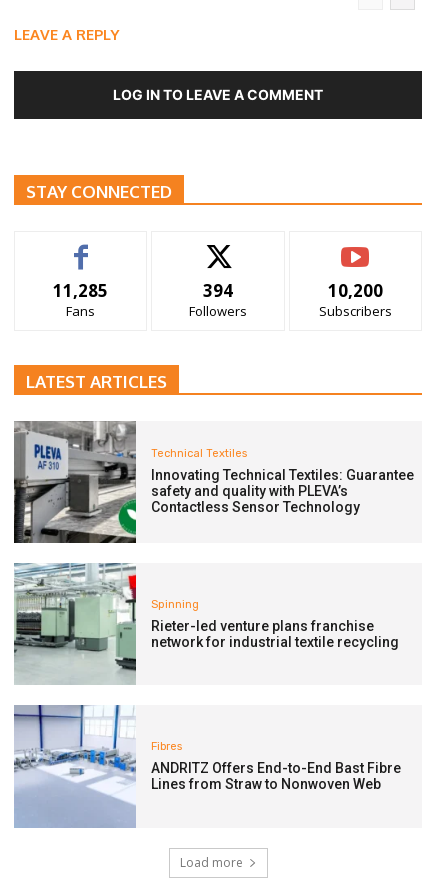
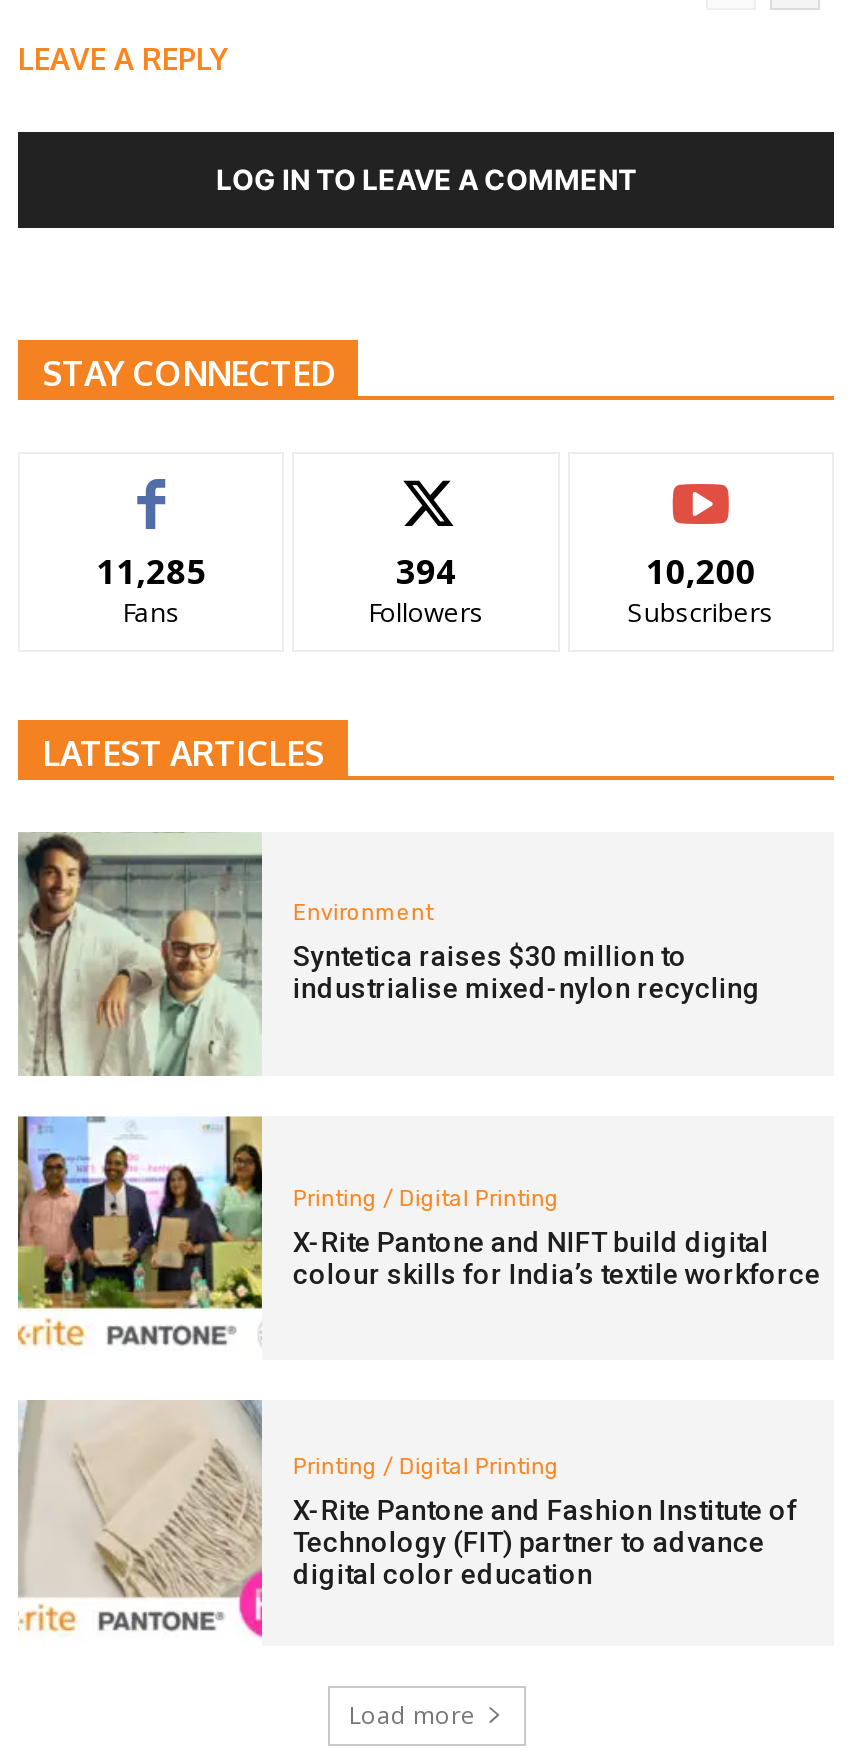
- [image]
- Technical Textiles
- Innovating Technical Textiles: Guarantee
- safety and quality with PLEVA’s
- Contactless Sensor Technology
+ [image]
+ Environment
+ Syntetica raises $30 million to
+ industrialise mixed-nylon recycling

- [image]
- Spinning
- Rieter-led venture plans franchise
- network for industrial textile recycling
+ [image]
+ Printing / Digital Printing
+ X-Rite Pantone and NIFT build digital
+ colour skills for India’s textile workforce

- [image]
- Fibres
- ANDRITZ Offers End-to-End Bast Fibre
- Lines from Straw to Nonwoven Web
+ [image]
+ Printing / Digital Printing
+ X-Rite Pantone and Fashion Institute of
+ Technology (FIT) partner to advance
+ digital color education
